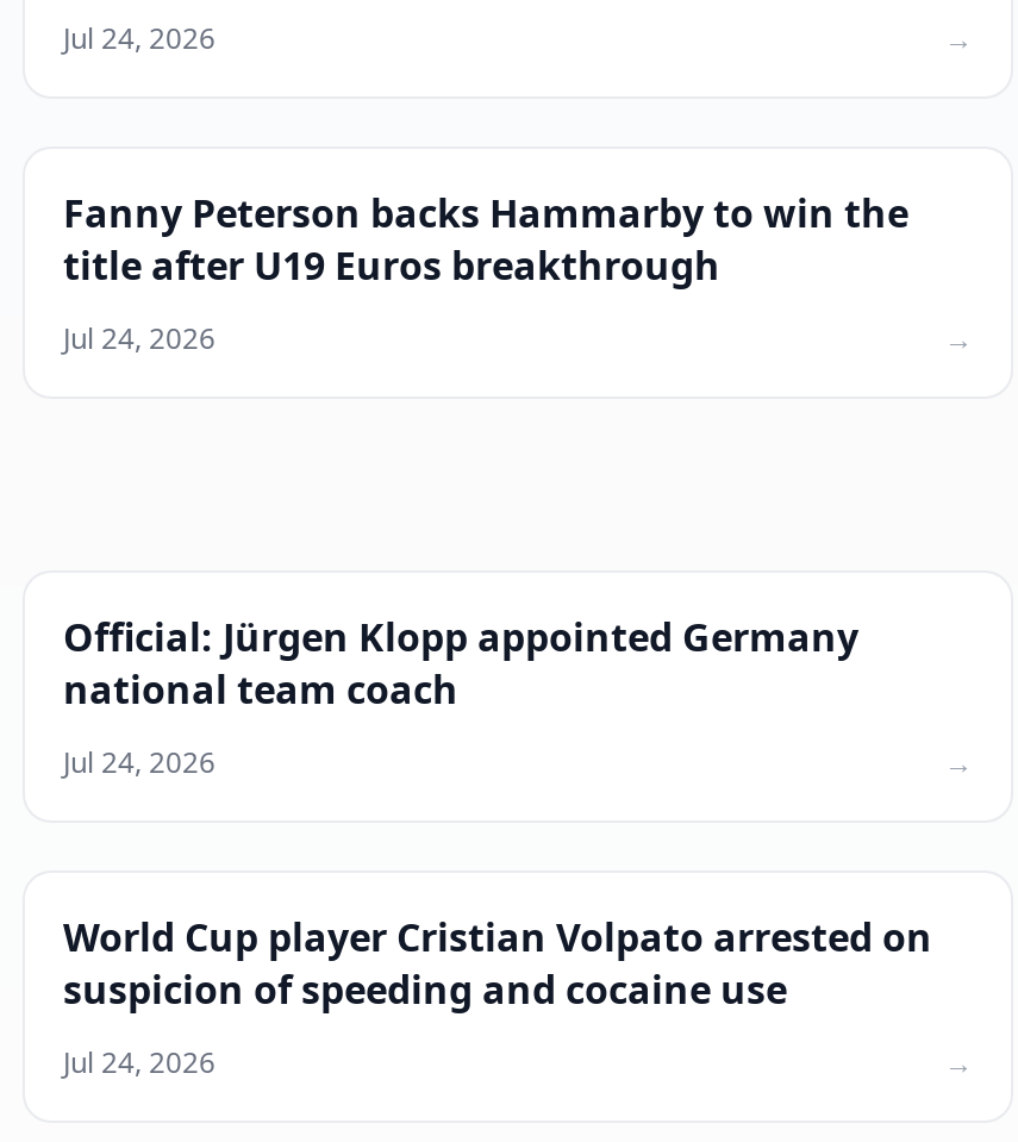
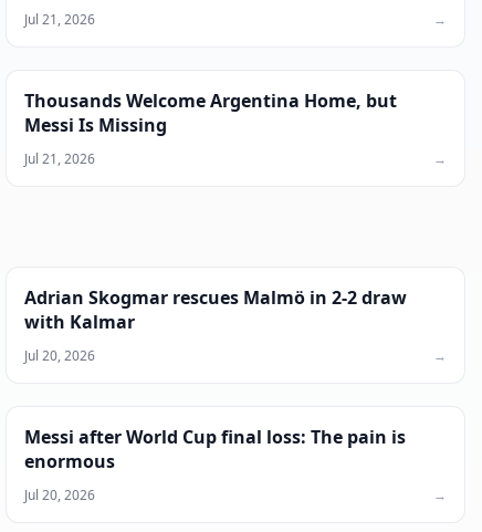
- Jul 24, 2026
+ Jul 21, 2026

- Fanny Peterson backs Hammarby to win the
- title after U19 Euros breakthrough
+ Thousands Welcome Argentina Home, but
+ Messi Is Missing

- Jul 24, 2026
+ Jul 21, 2026

- Official: Jürgen Klopp appointed Germany
- national team coach
+ Adrian Skogmar rescues Malmö in 2-2 draw
+ with Kalmar

- Jul 24, 2026
+ Jul 20, 2026

- World Cup player Cristian Volpato arrested on
- suspicion of speeding and cocaine use
+ Messi after World Cup final loss: The pain is
+ enormous

- Jul 24, 2026
+ Jul 20, 2026
